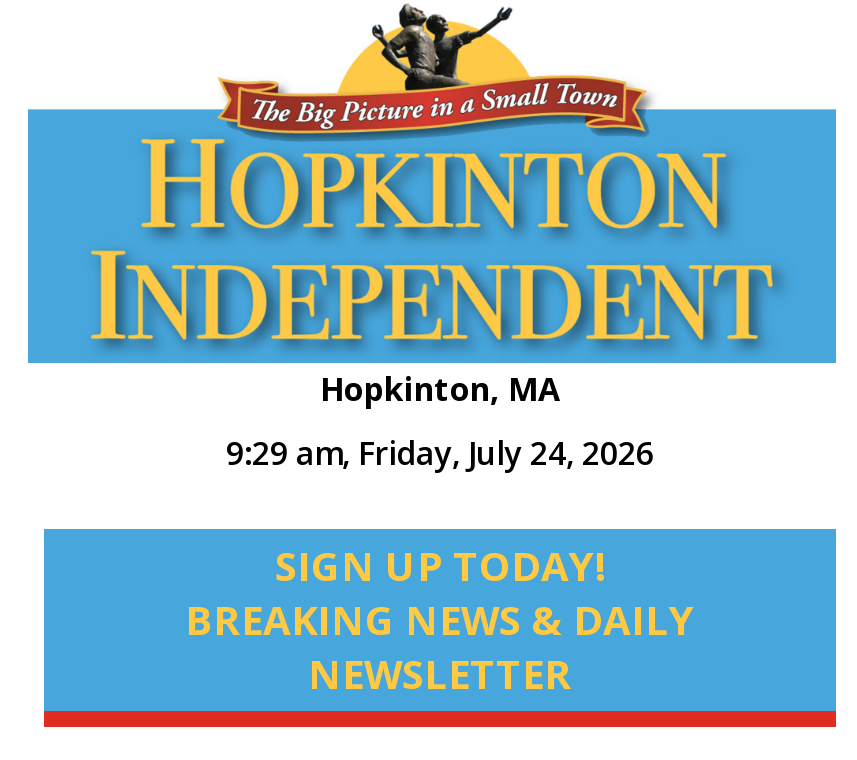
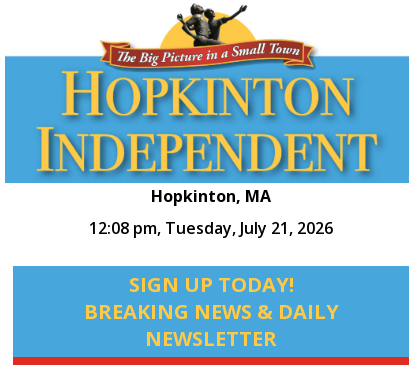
- 9:29 am, Friday, July 24, 2026
+ 12:08 pm, Tuesday, July 21, 2026
